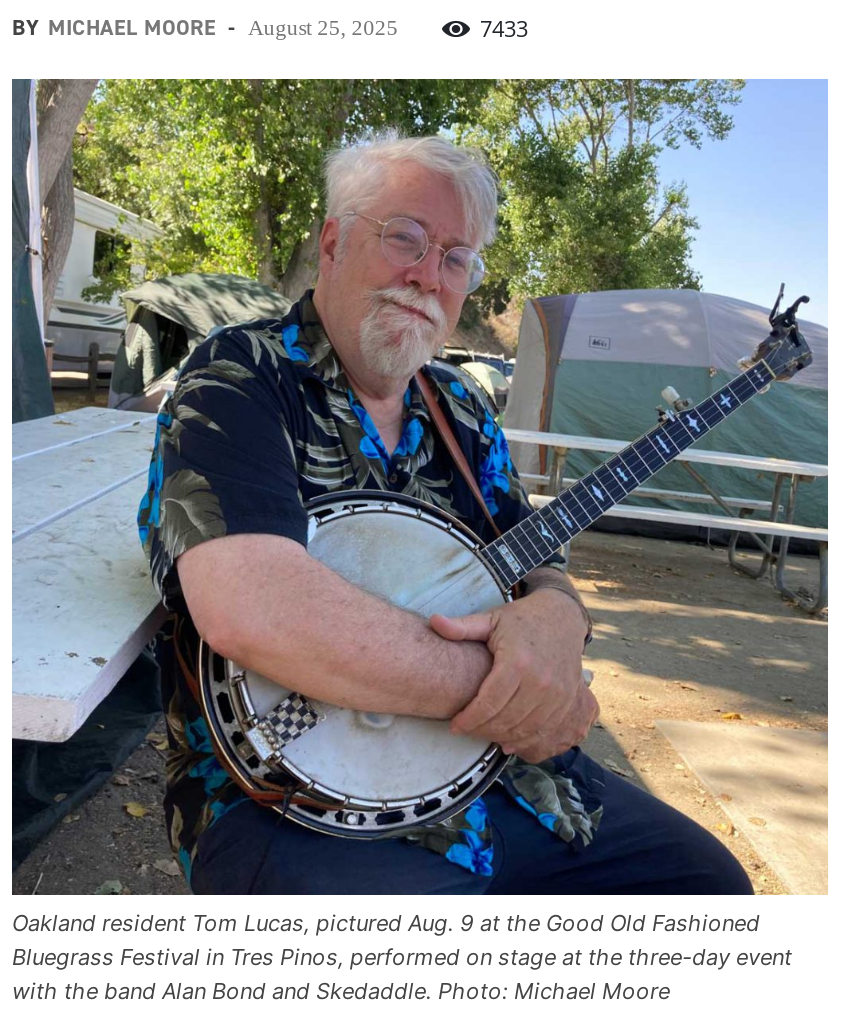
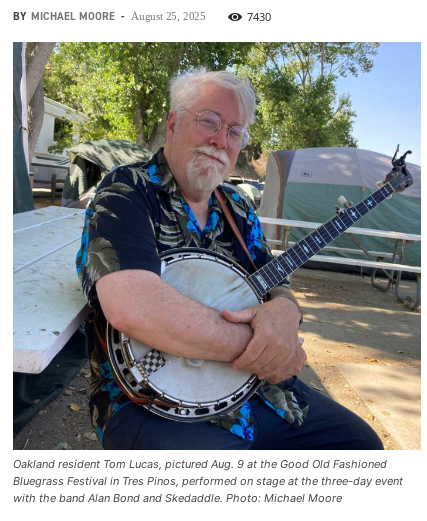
- 7433
+ 7430
